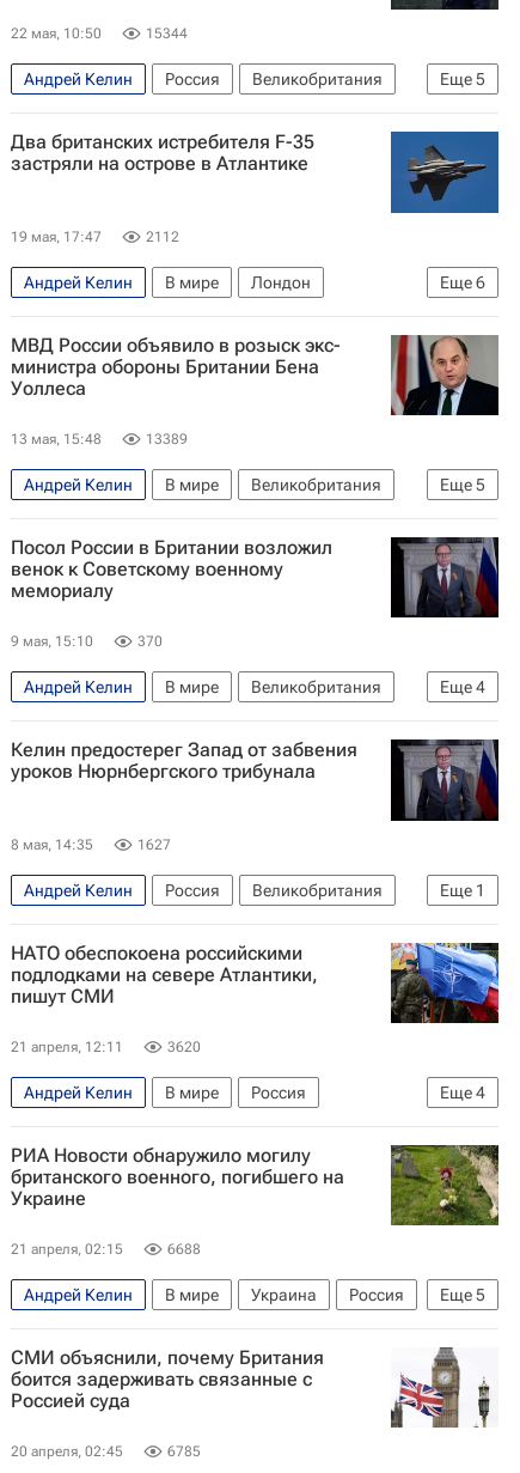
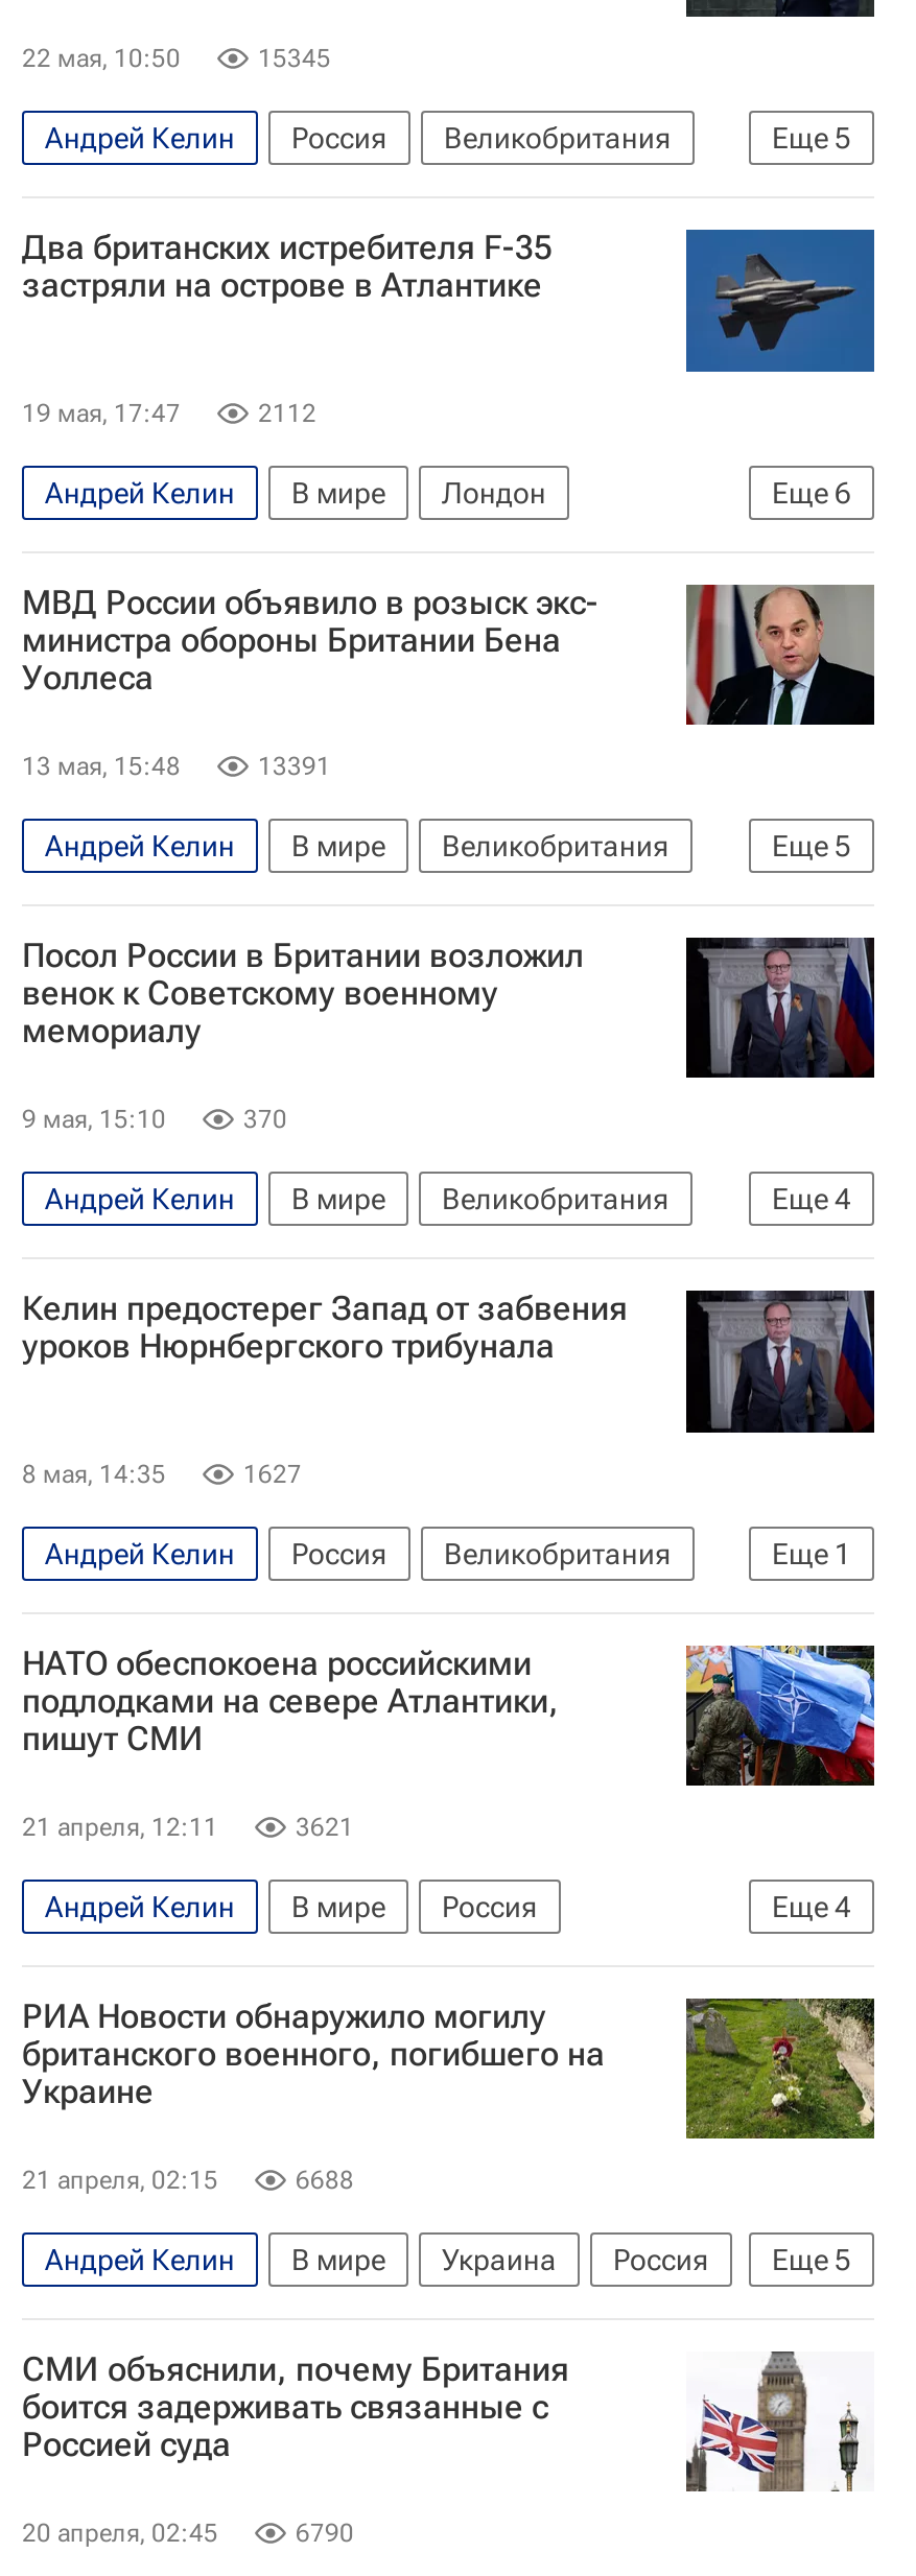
- 15344
+ 15345

- 13389
+ 13391

- 3620
+ 3621

- 6785
+ 6790
